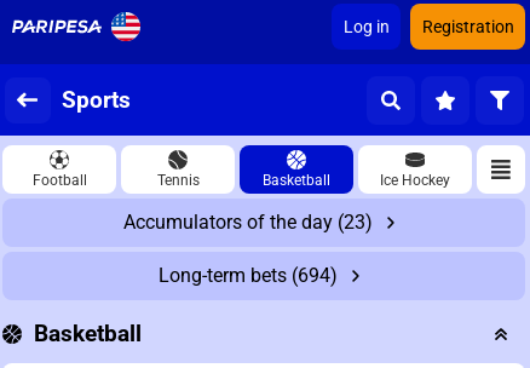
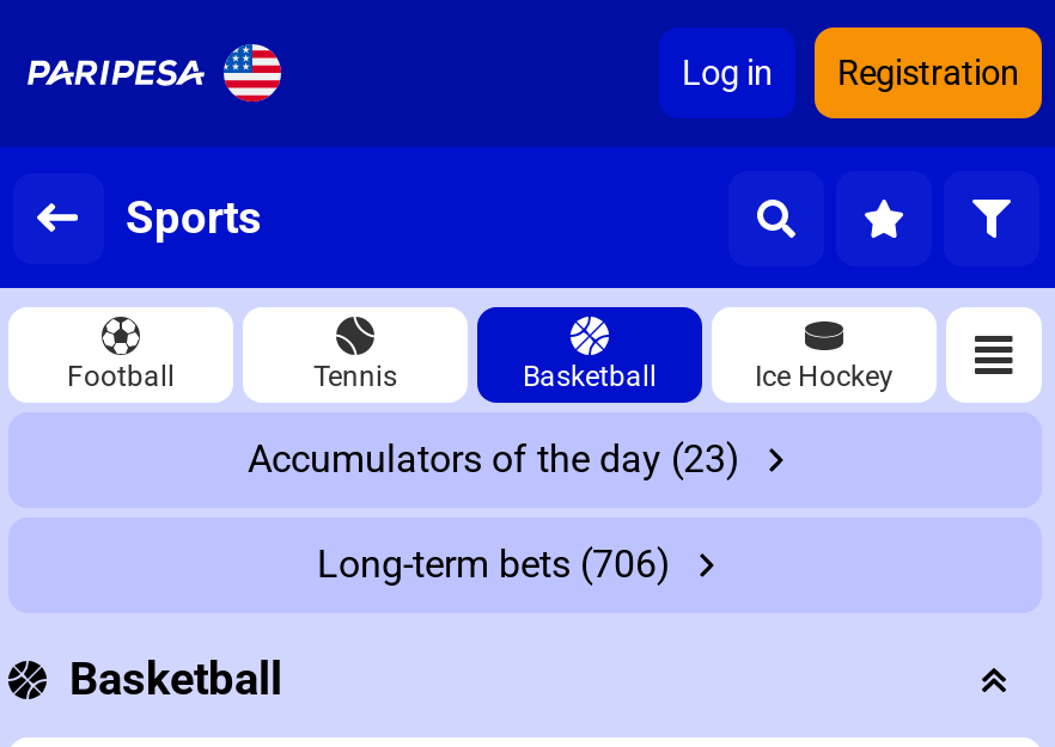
- Long-term bets (694)
+ Long-term bets (706)
